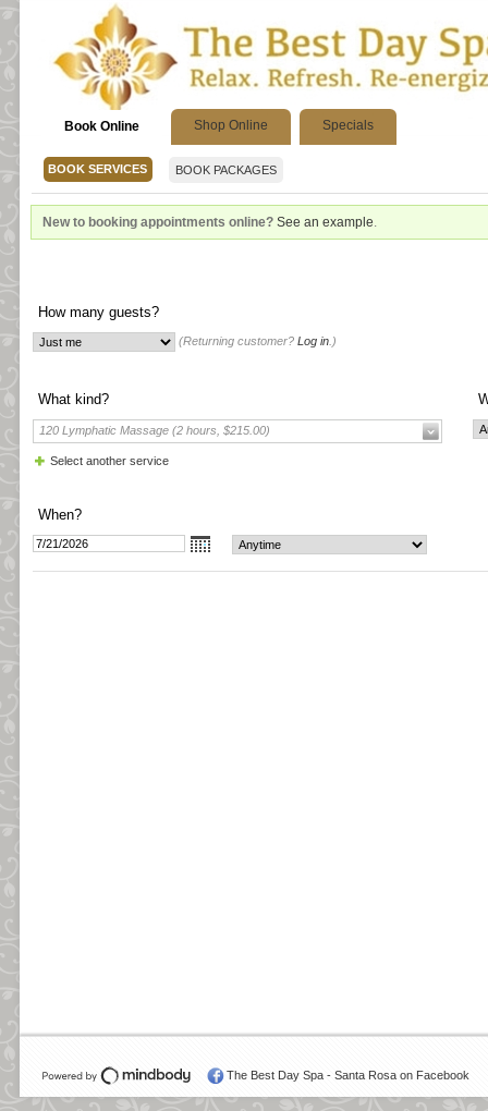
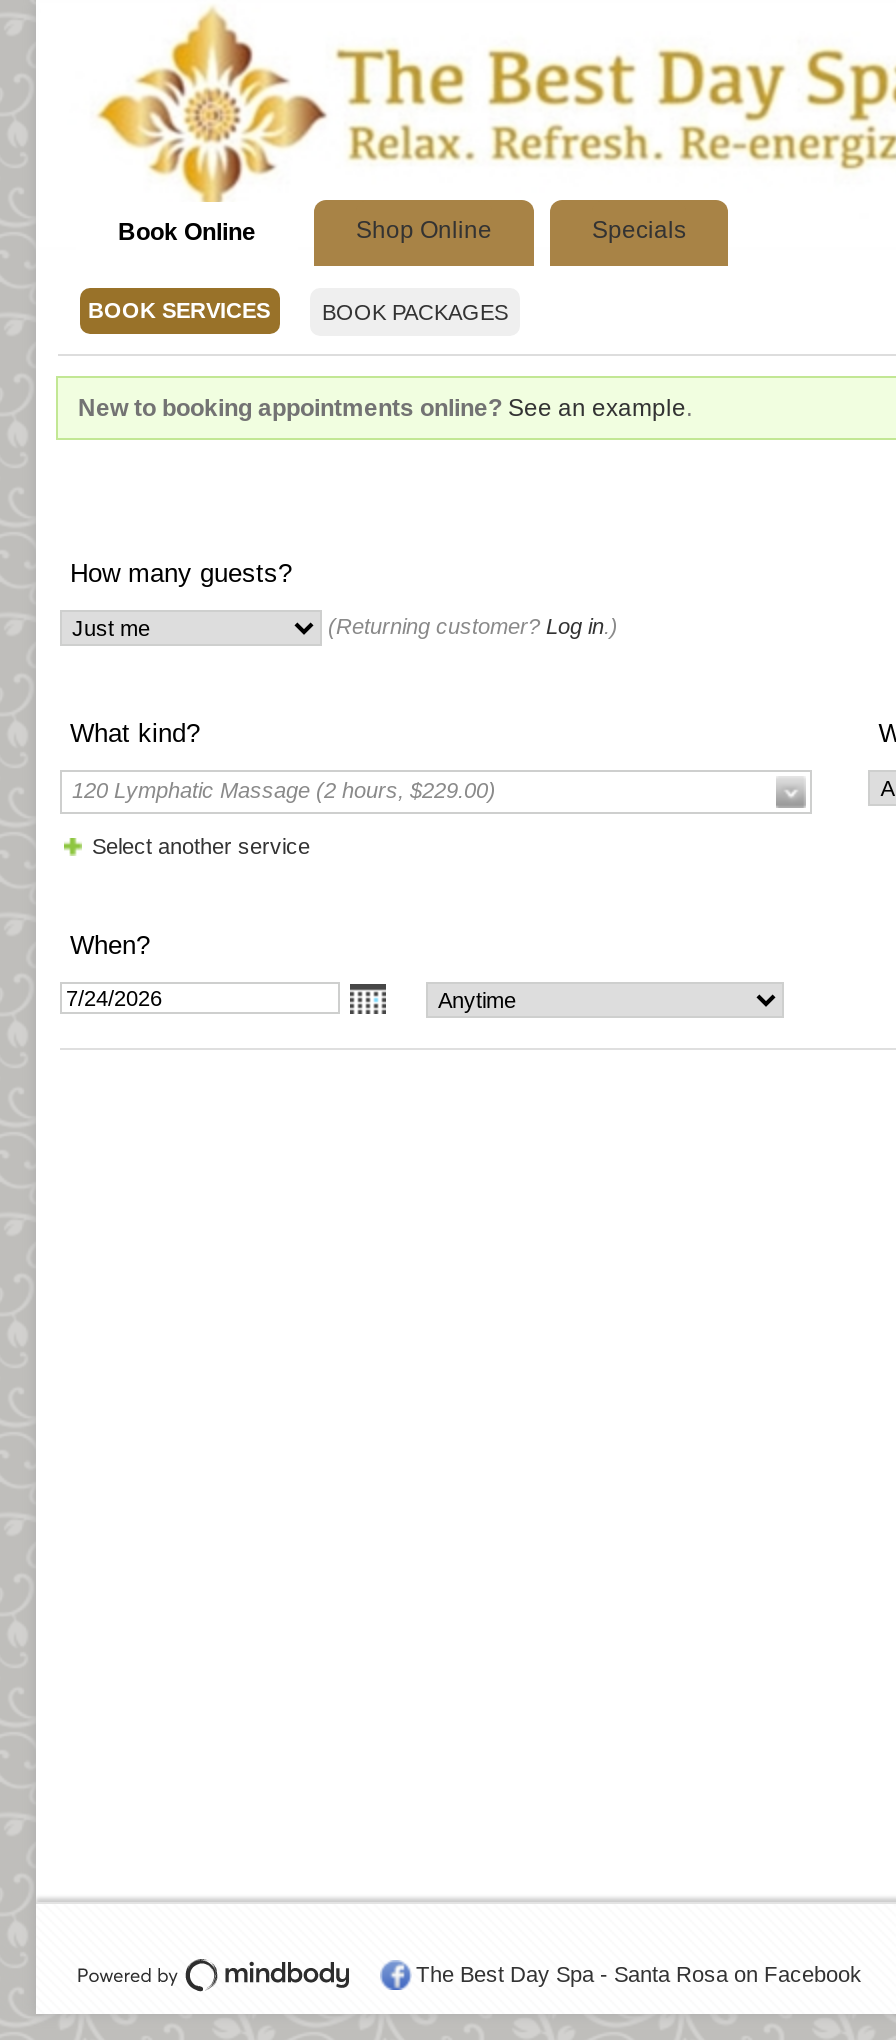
- 120 Lymphatic Massage (2 hours, $215.00)
+ 120 Lymphatic Massage (2 hours, $229.00)
